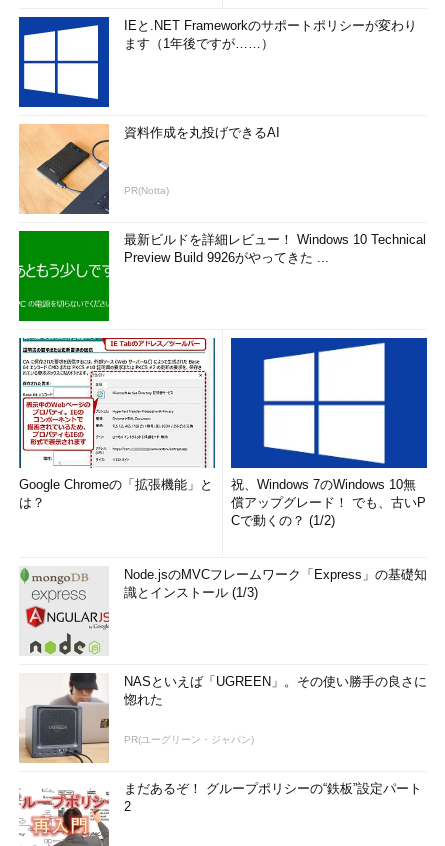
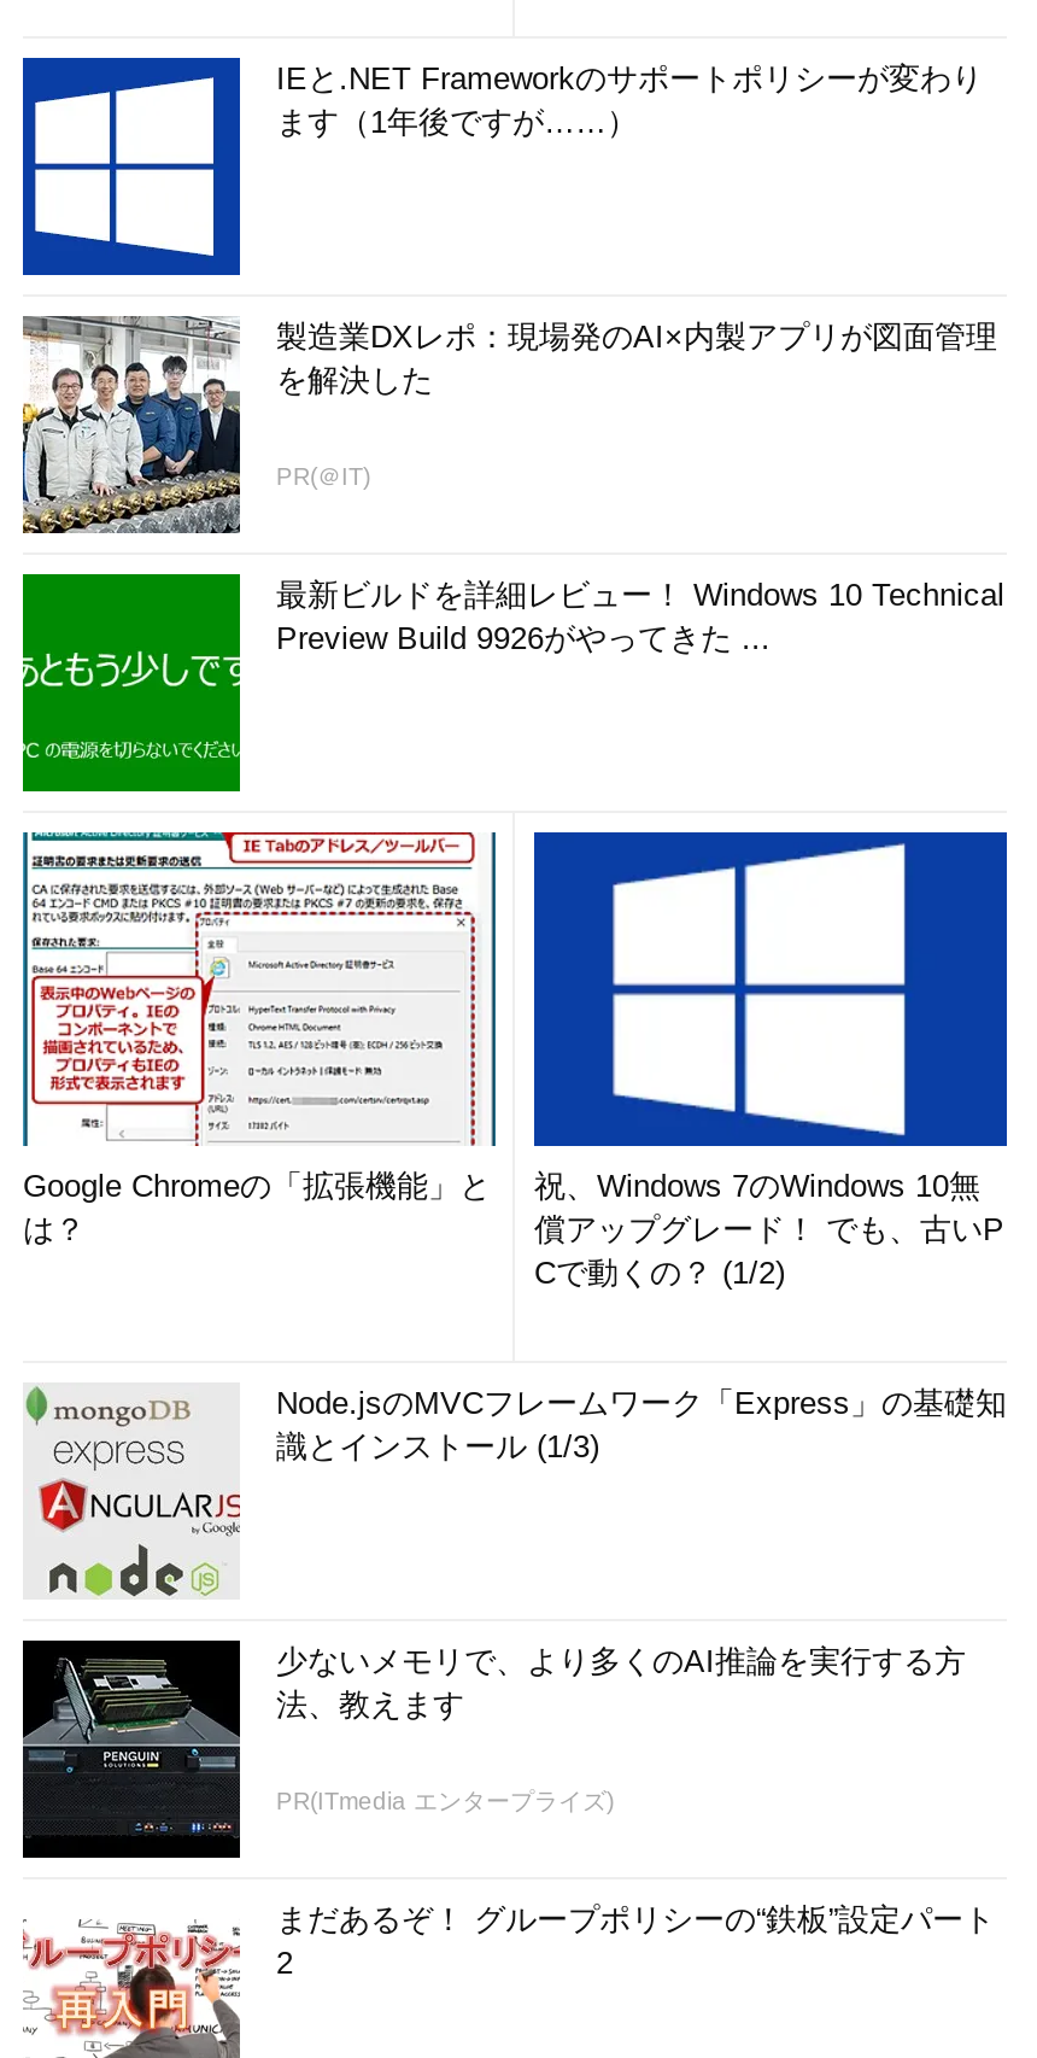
- [image]
- 資料作成を丸投げできるAI
+ [image]
+ 製造業DXレポ：現場発のAI×内製アプリが図面管理
+ を解決した

- PR(Notta)
+ PR(＠IT)

- [image]
- NASといえば「UGREEN」。その使い勝手の良さに
- 惚れた
+ [image]
+ 少ないメモリで、より多くのAI推論を実行する方
+ 法、教えます

- PR(ユーグリーン・ジャパン)
+ PR(ITmedia エンタープライズ)
